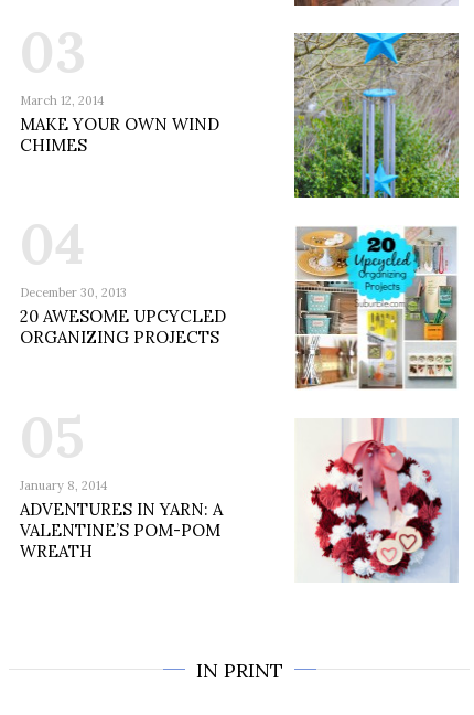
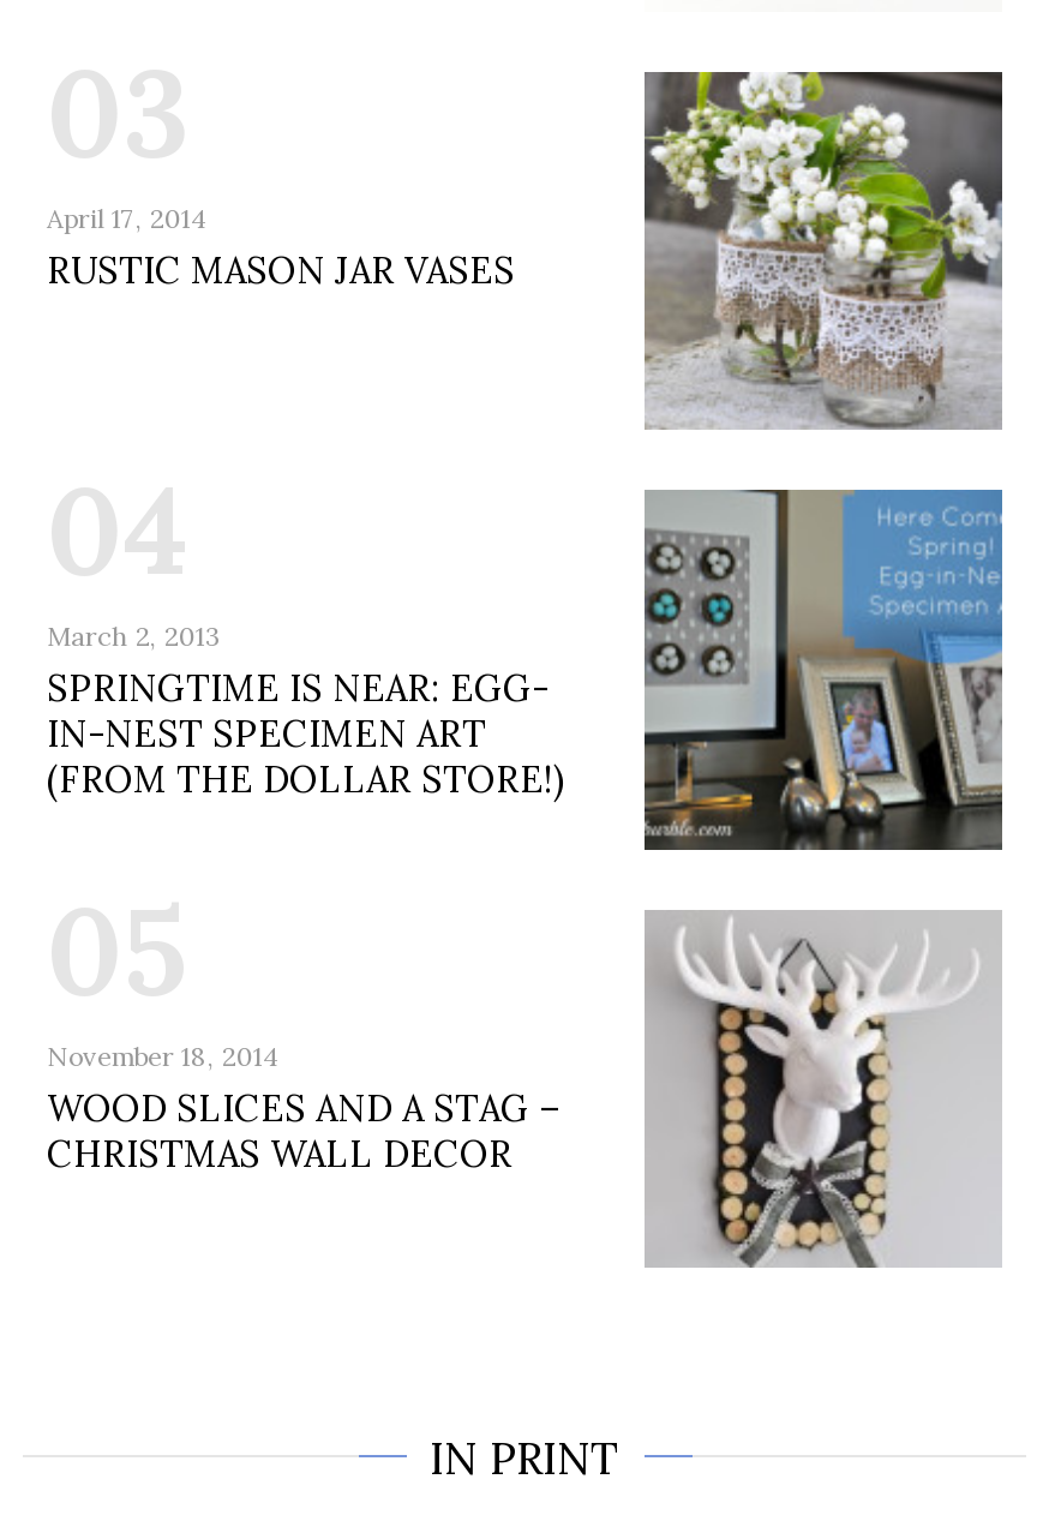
- [image]
+ [image]

- March 12, 2014
- MAKE YOUR OWN WIND
- CHIMES
+ April 17, 2014
+ RUSTIC MASON JAR VASES

- [image]
+ [image]

- December 30, 2013
- 20 AWESOME UPCYCLED
- ORGANIZING PROJECTS
+ March 2, 2013
+ SPRINGTIME IS NEAR: EGG-
+ IN-NEST SPECIMEN ART
+ (FROM THE DOLLAR STORE!)

- [image]
+ [image]

- January 8, 2014
- ADVENTURES IN YARN: A
- VALENTINE’S POM-POM
- WREATH
+ November 18, 2014
+ WOOD SLICES AND A STAG –
+ CHRISTMAS WALL DECOR
